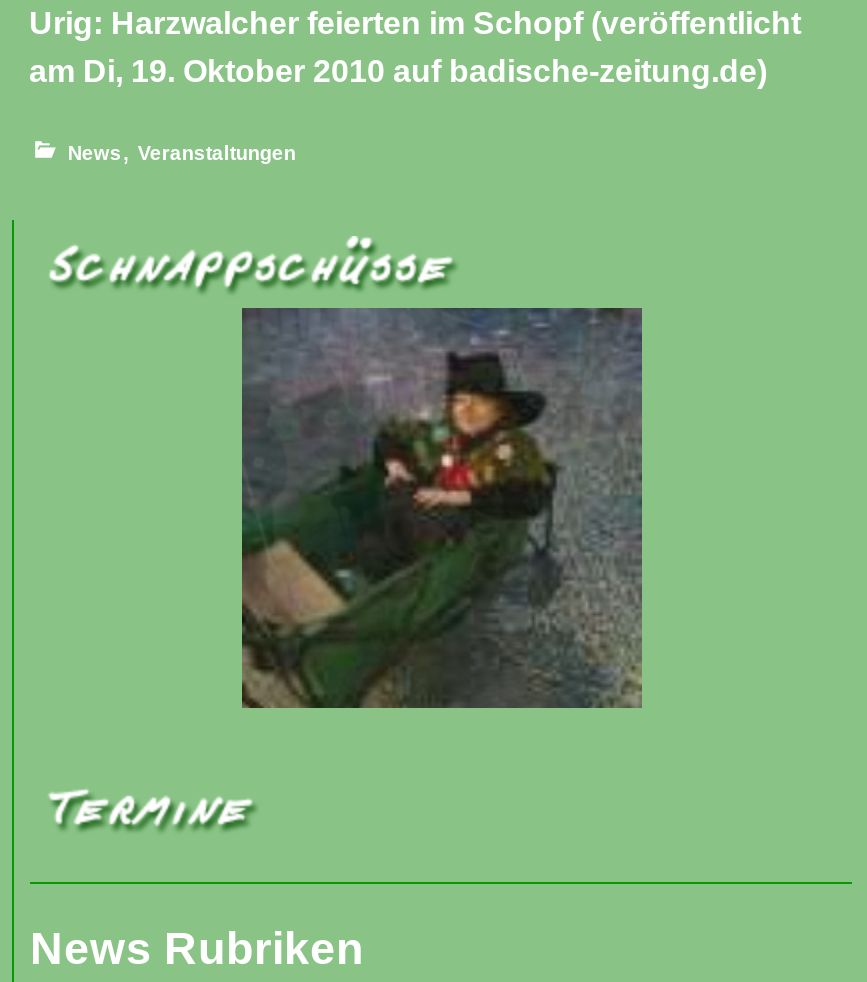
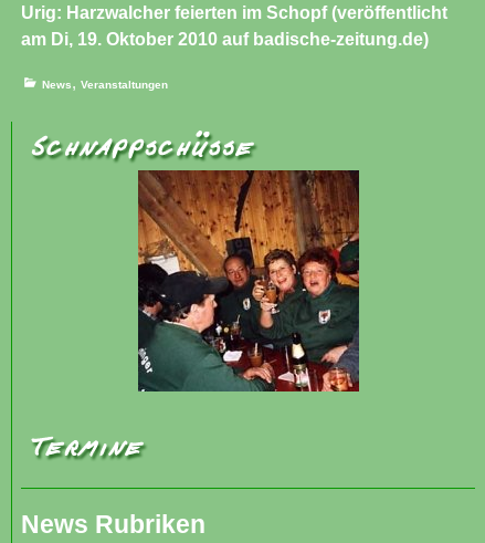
- [image]
+ [image]
